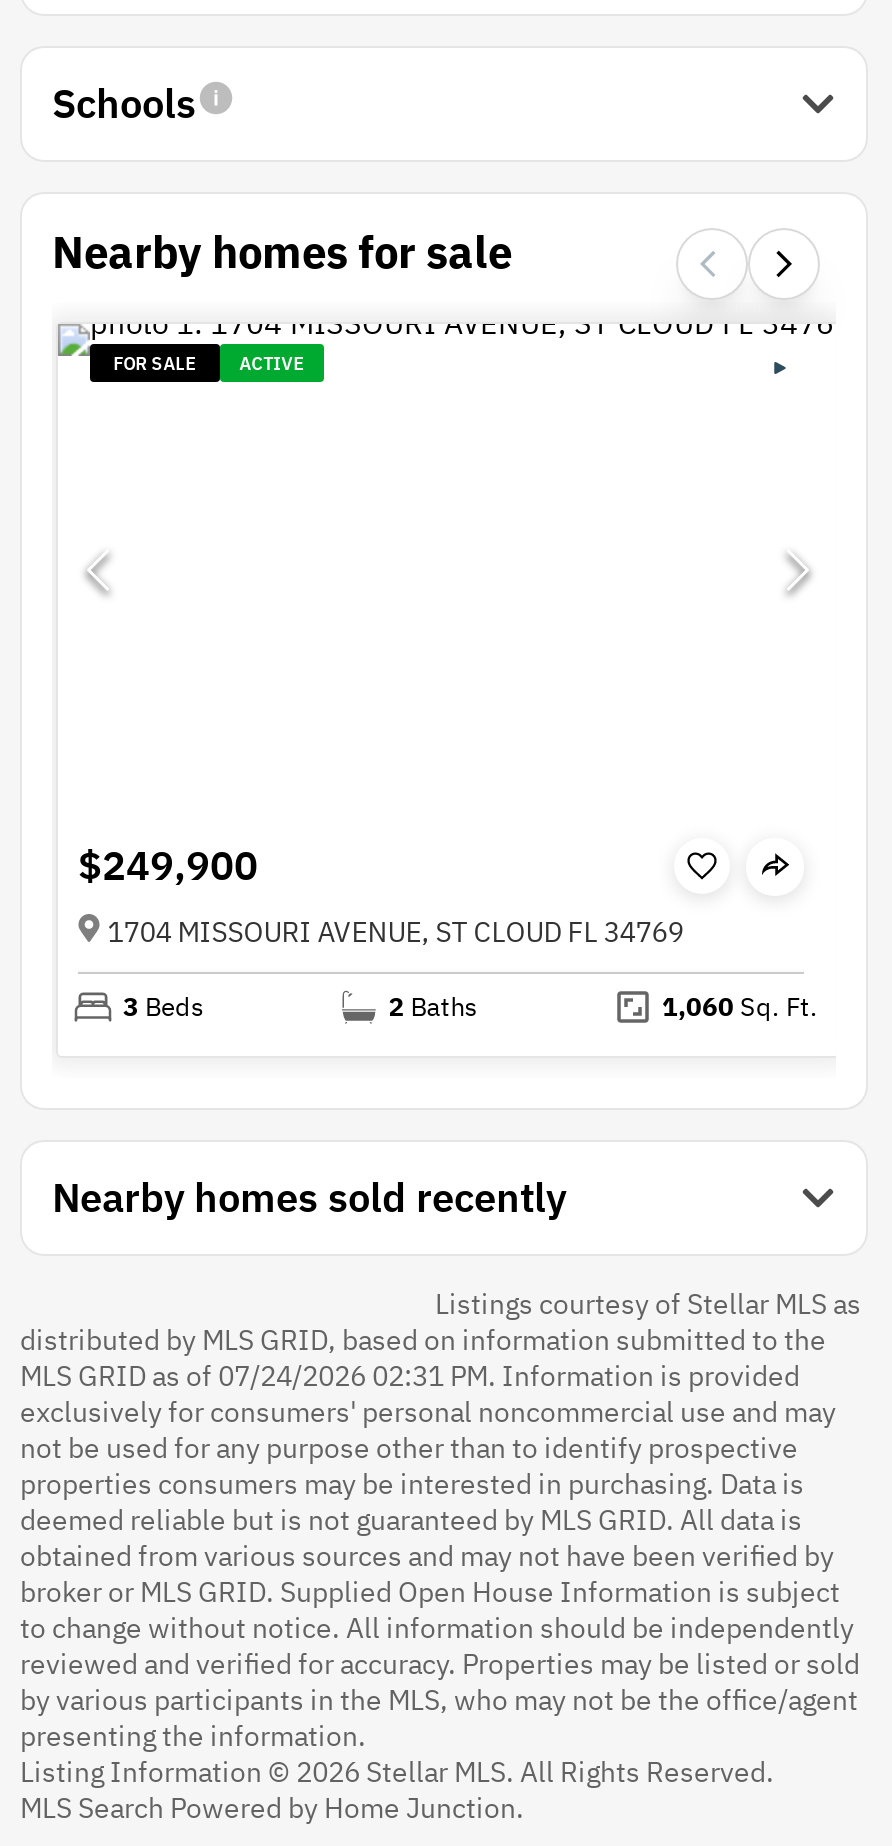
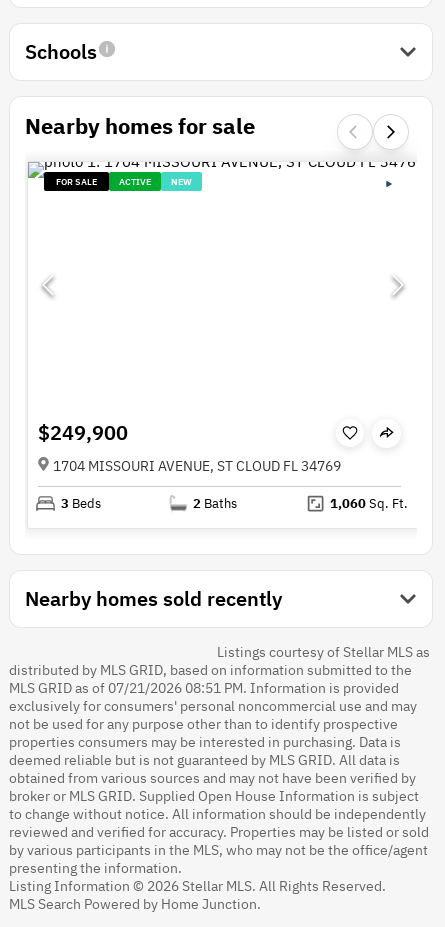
+ NEW

- MLS GRID as of 07/24/2026 02:31 PM. Information is provided
+ MLS GRID as of 07/21/2026 08:51 PM. Information is provided
